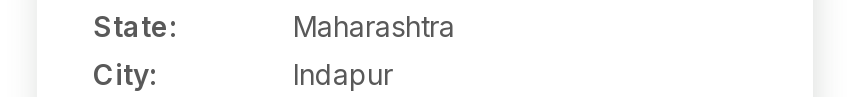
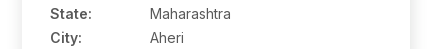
- Indapur
+ Aheri
